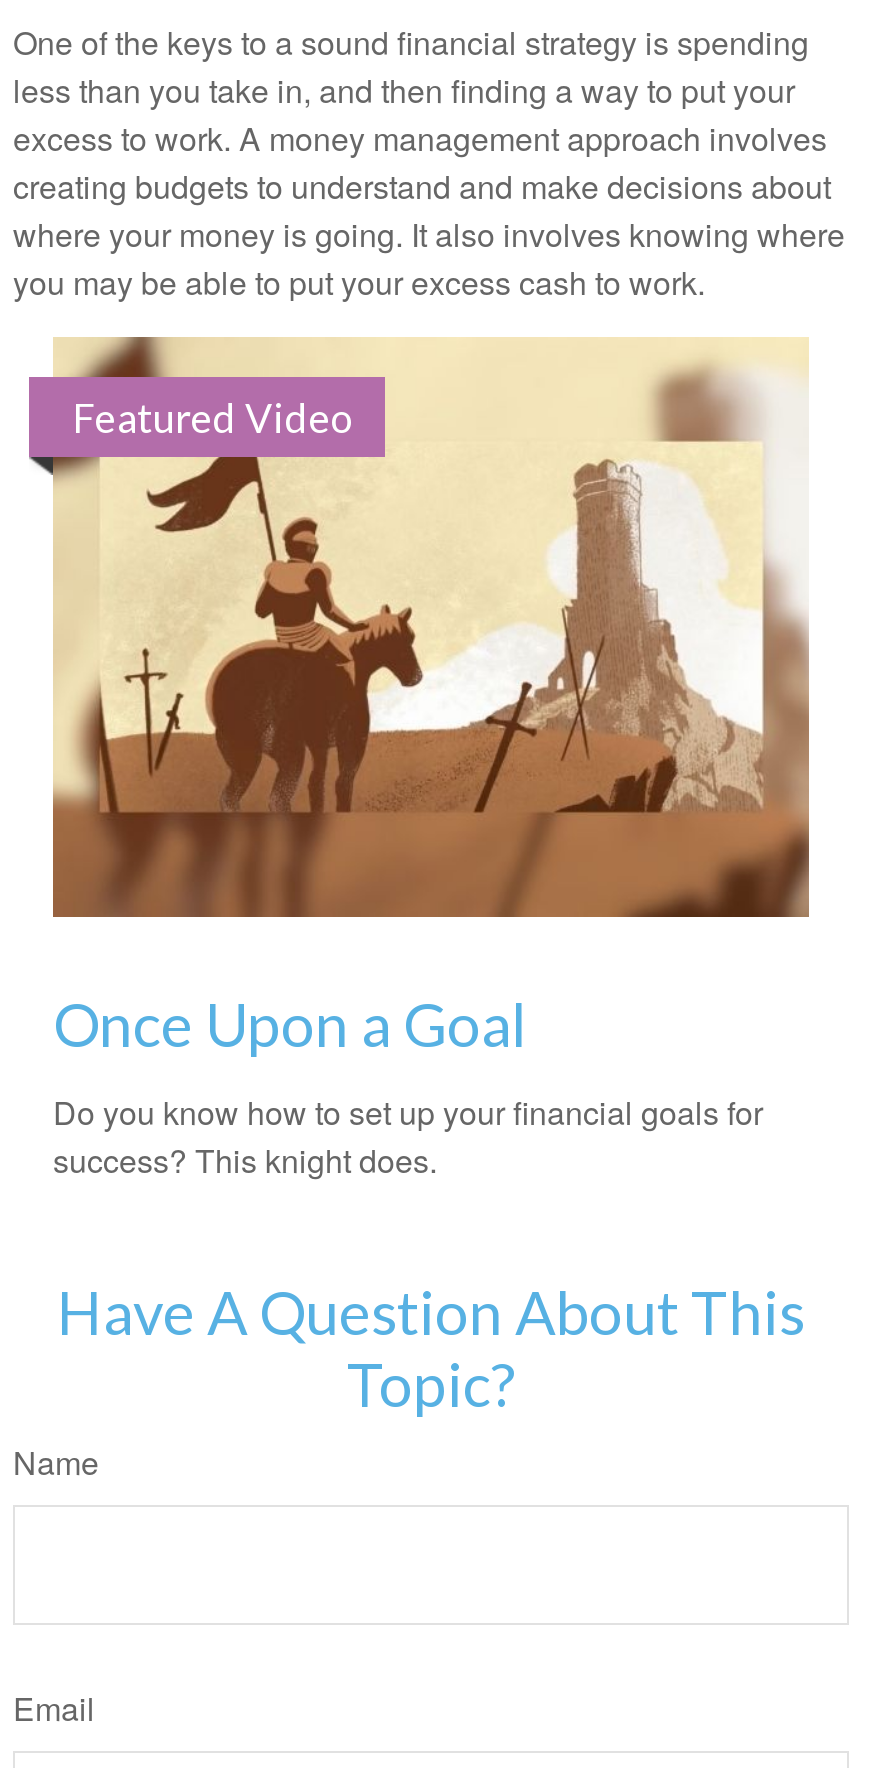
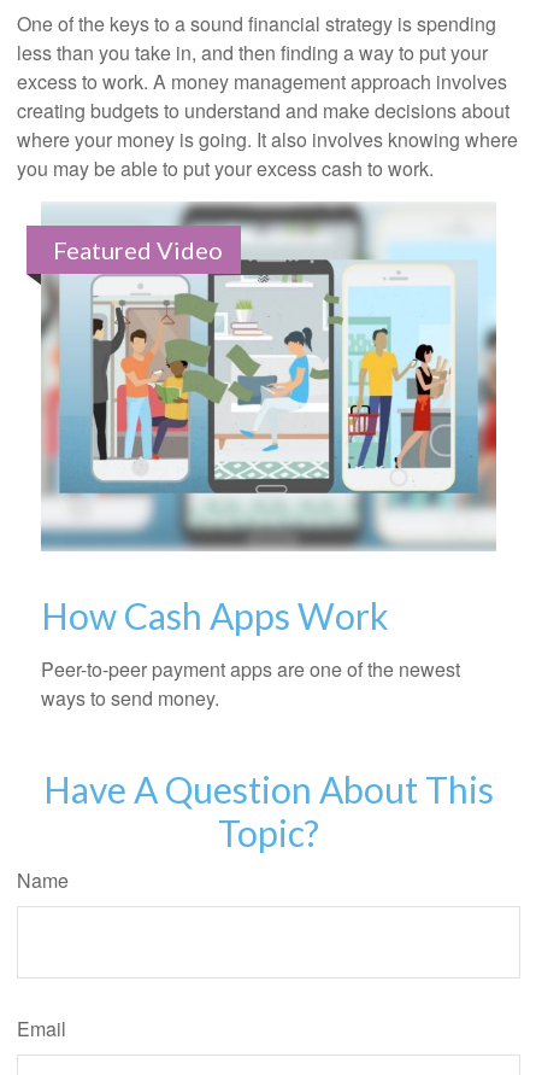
- [image]
- Once Upon a Goal
- Do you know how to set up your financial goals for
- success? This knight does.
+ [image]
+ How Cash Apps Work
+ Peer-to-peer payment apps are one of the newest
+ ways to send money.
